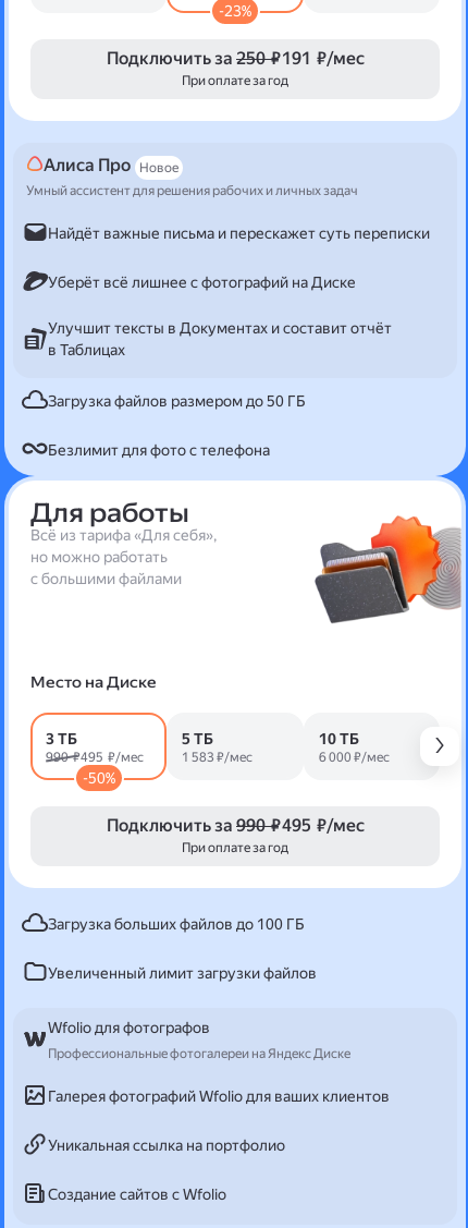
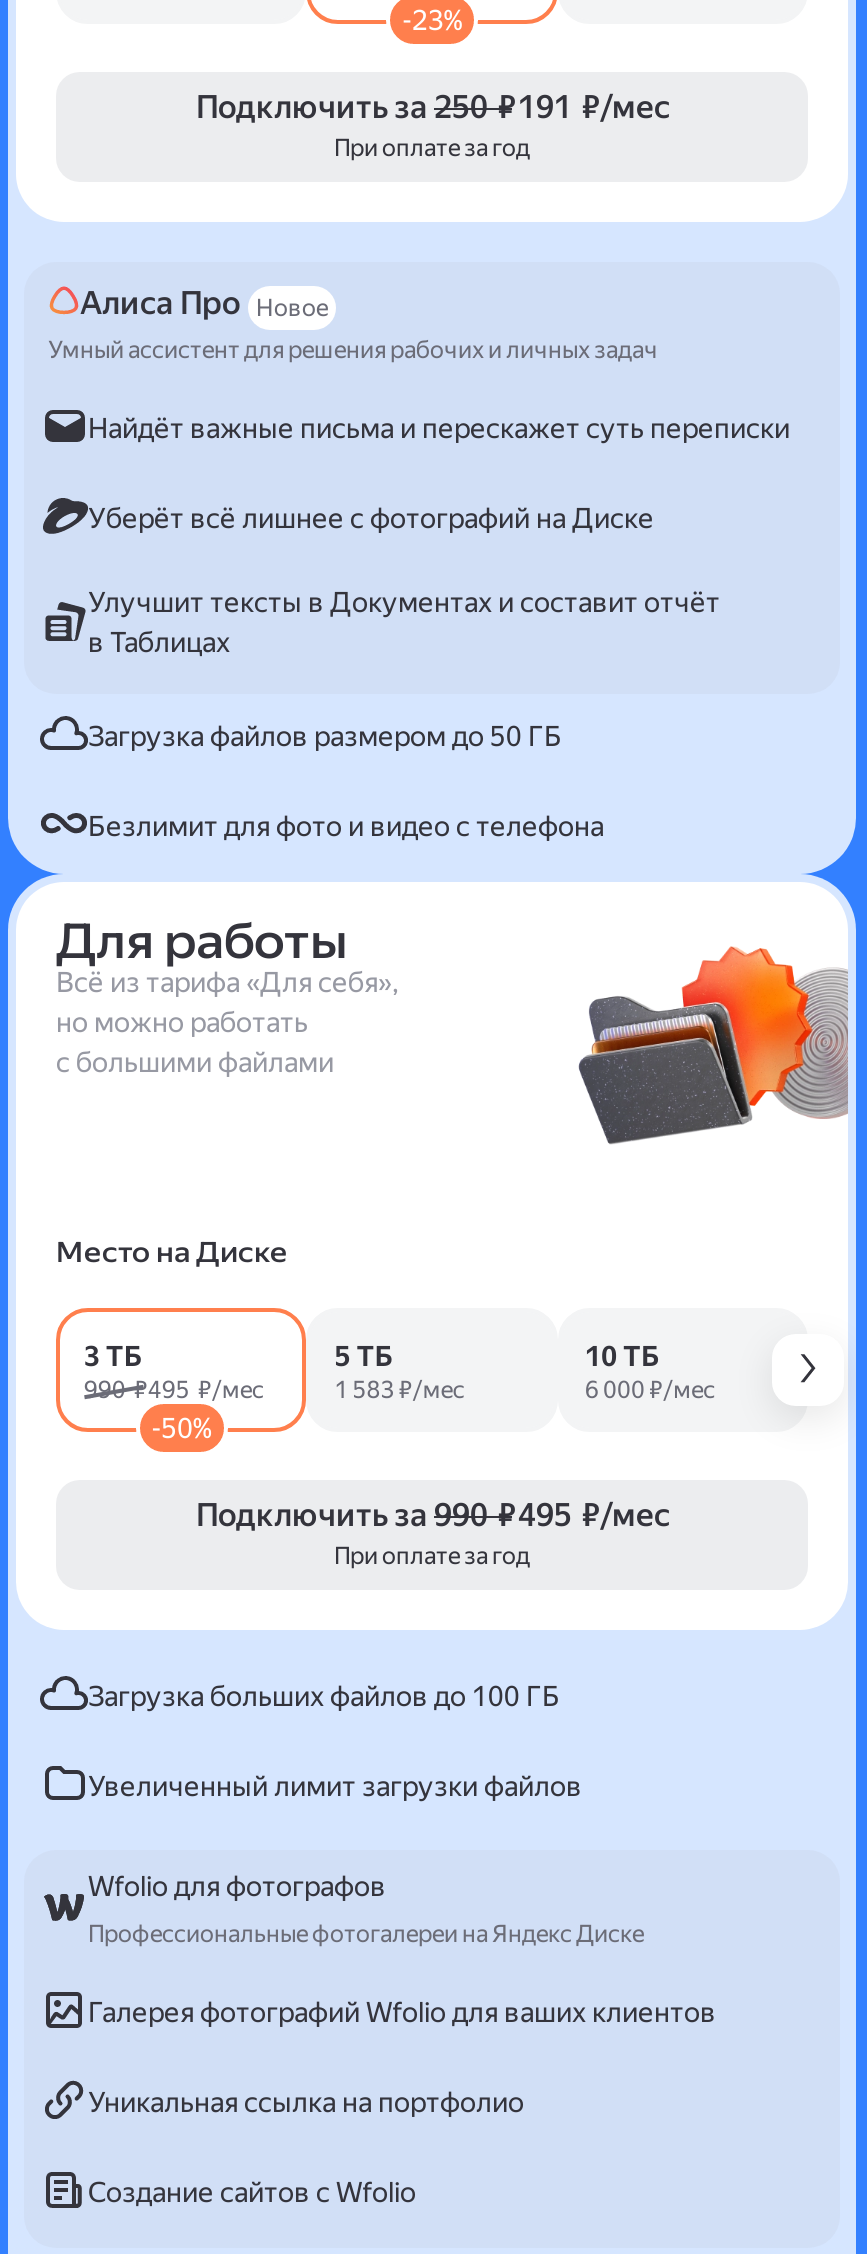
- Безлимит для фото с телефона
+ Безлимит для фото и видео с телефона
